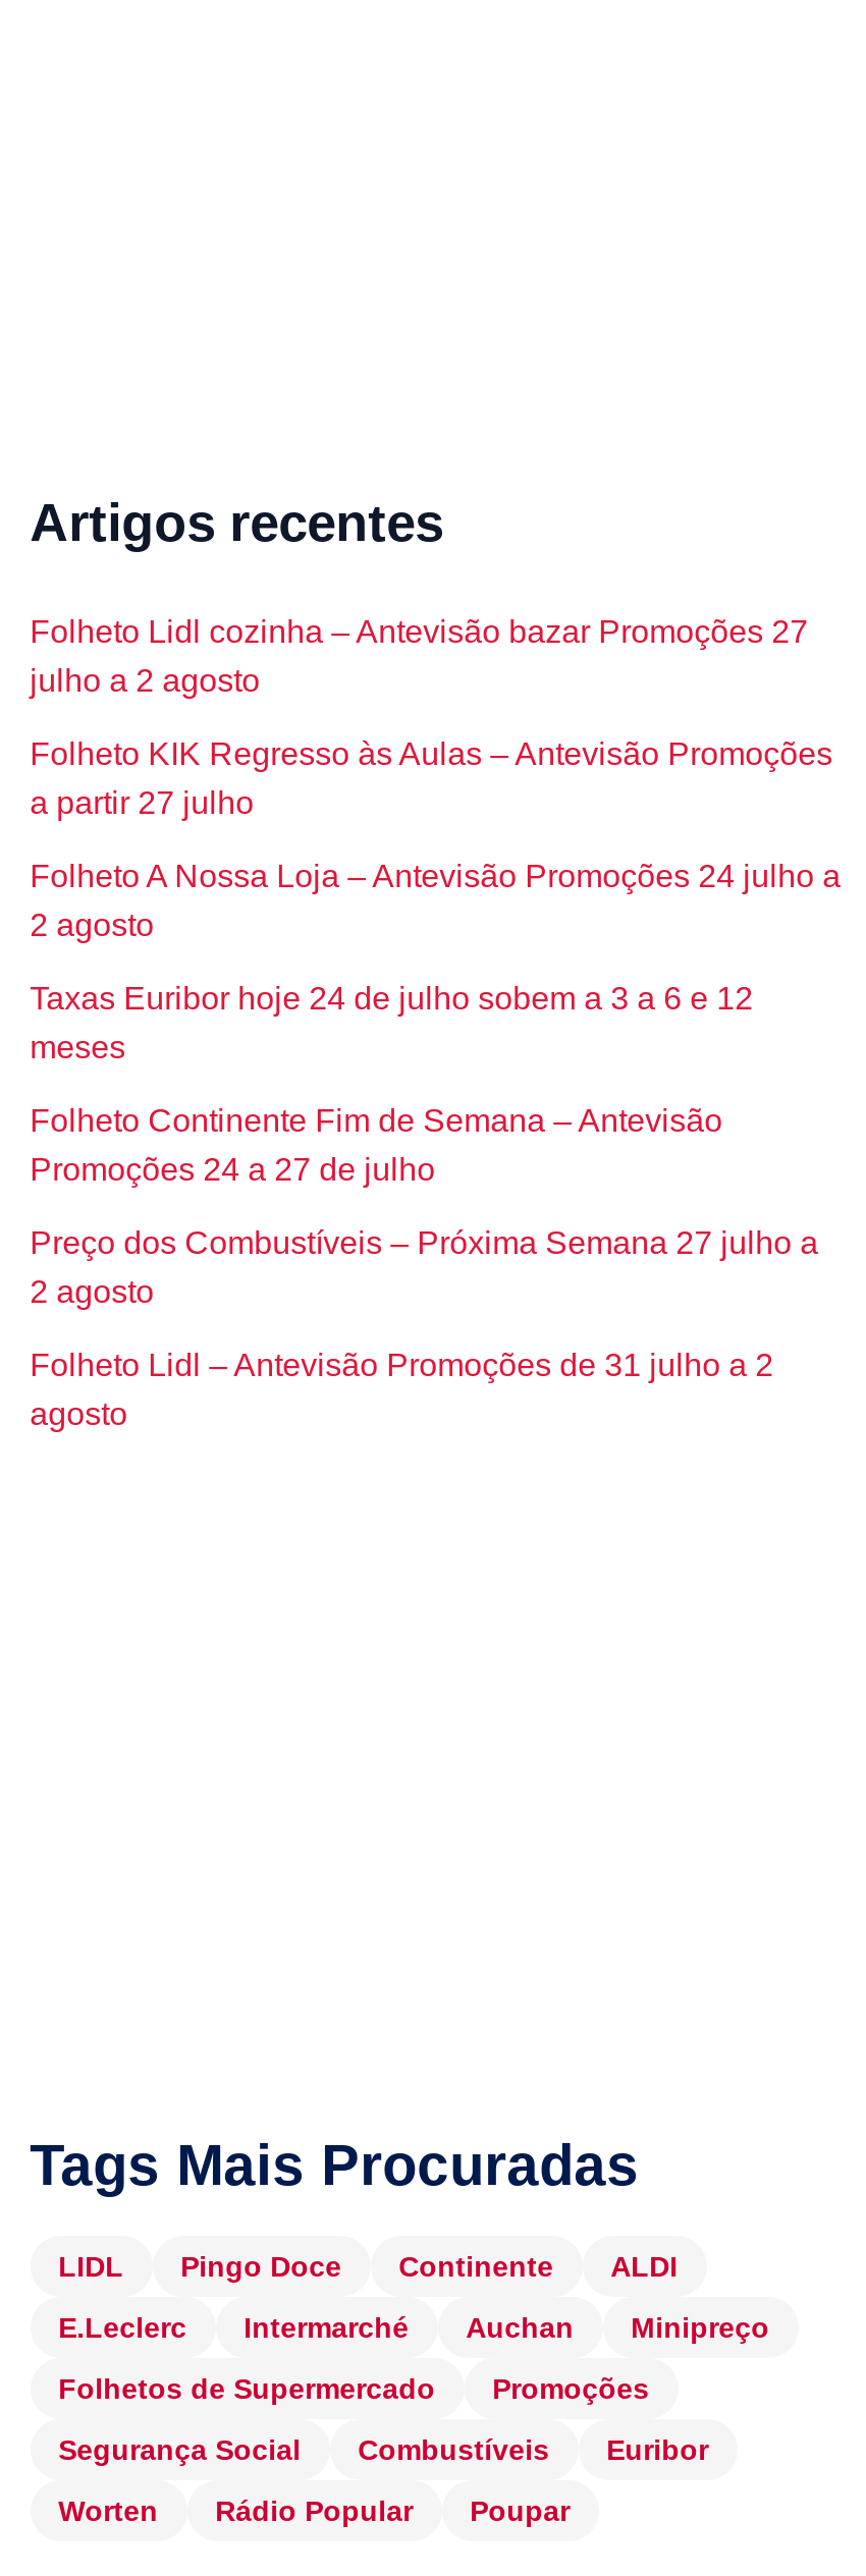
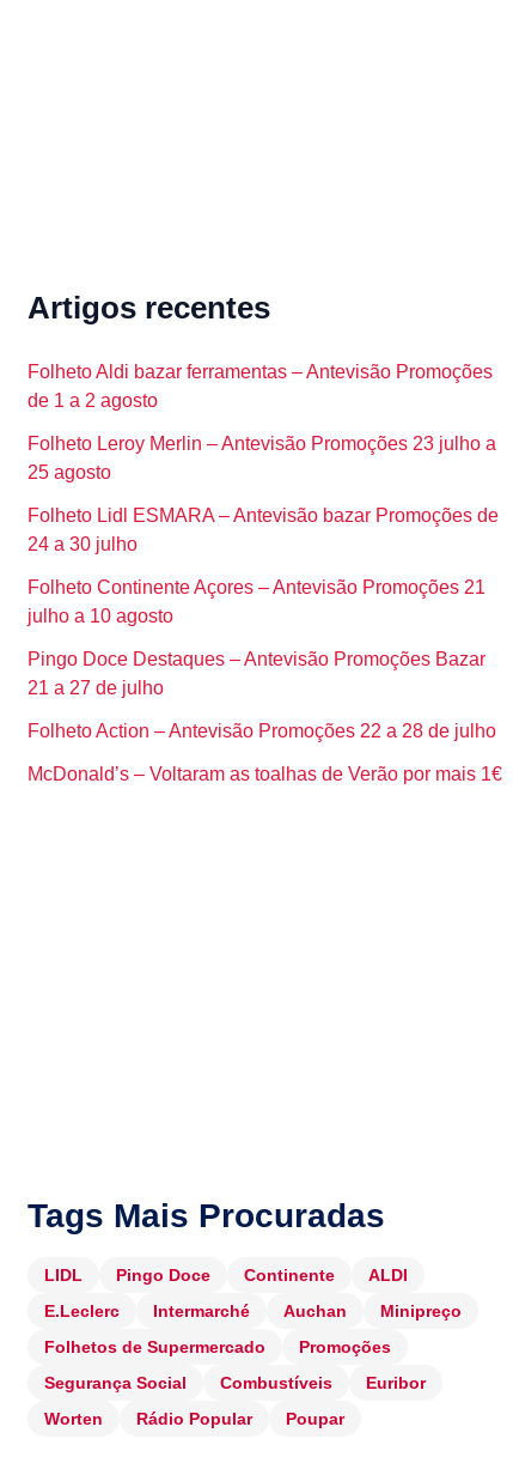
- Folheto Lidl cozinha – Antevisão bazar Promoções 27
- julho a 2 agosto
+ Folheto Aldi bazar ferramentas – Antevisão Promoções
+ de 1 a 2 agosto

- Folheto KIK Regresso às Aulas – Antevisão Promoções
- a partir 27 julho
+ Folheto Leroy Merlin – Antevisão Promoções 23 julho a
+ 25 agosto

- Folheto A Nossa Loja – Antevisão Promoções 24 julho a
- 2 agosto
+ Folheto Lidl ESMARA – Antevisão bazar Promoções de
+ 24 a 30 julho

- Taxas Euribor hoje 24 de julho sobem a 3 a 6 e 12
- meses
+ Folheto Continente Açores – Antevisão Promoções 21
+ julho a 10 agosto

- Folheto Continente Fim de Semana – Antevisão
- Promoções 24 a 27 de julho
+ Pingo Doce Destaques – Antevisão Promoções Bazar
+ 21 a 27 de julho

- Preço dos Combustíveis – Próxima Semana 27 julho a
- 2 agosto
+ Folheto Action – Antevisão Promoções 22 a 28 de julho

- Folheto Lidl – Antevisão Promoções de 31 julho a 2
- agosto
+ McDonald’s – Voltaram as toalhas de Verão por mais 1€
